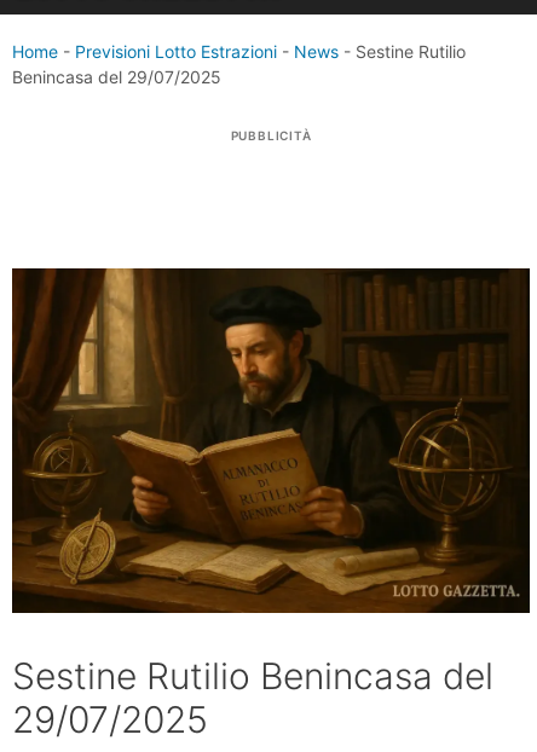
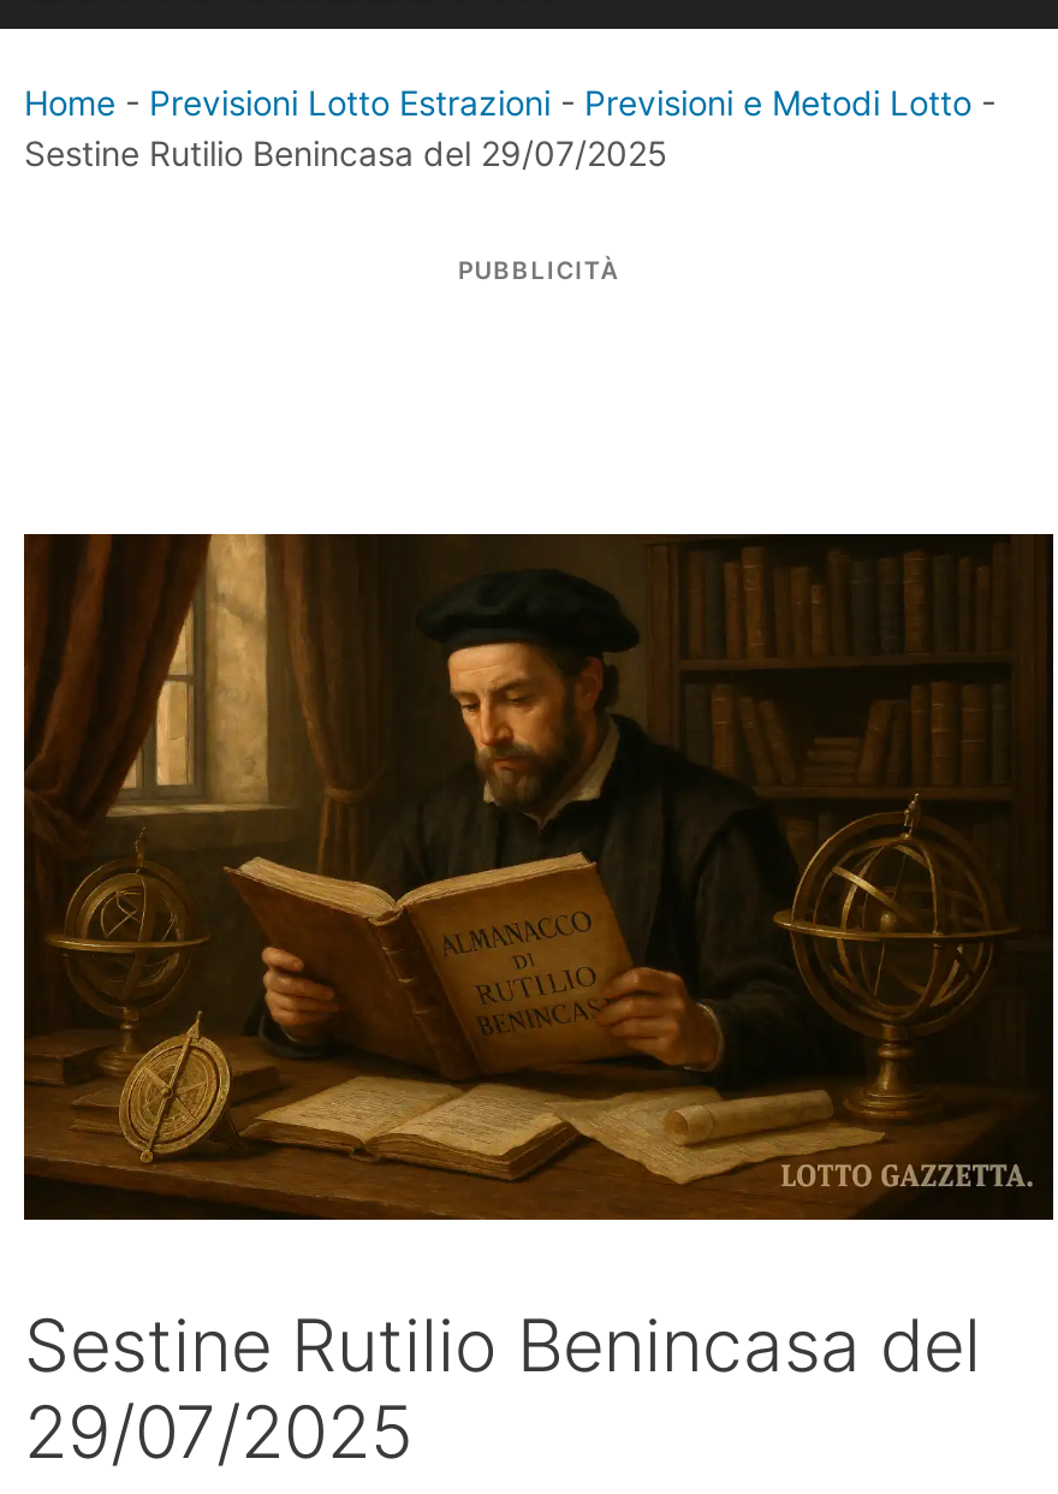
- Home - Previsioni Lotto Estrazioni - News - Sestine Rutilio
- Benincasa del 29/07/2025
+ Home - Previsioni Lotto Estrazioni - Previsioni e Metodi Lotto -
+ Sestine Rutilio Benincasa del 29/07/2025
